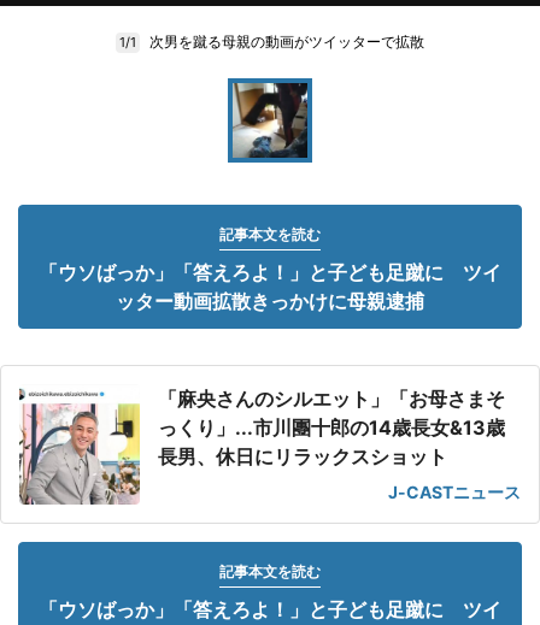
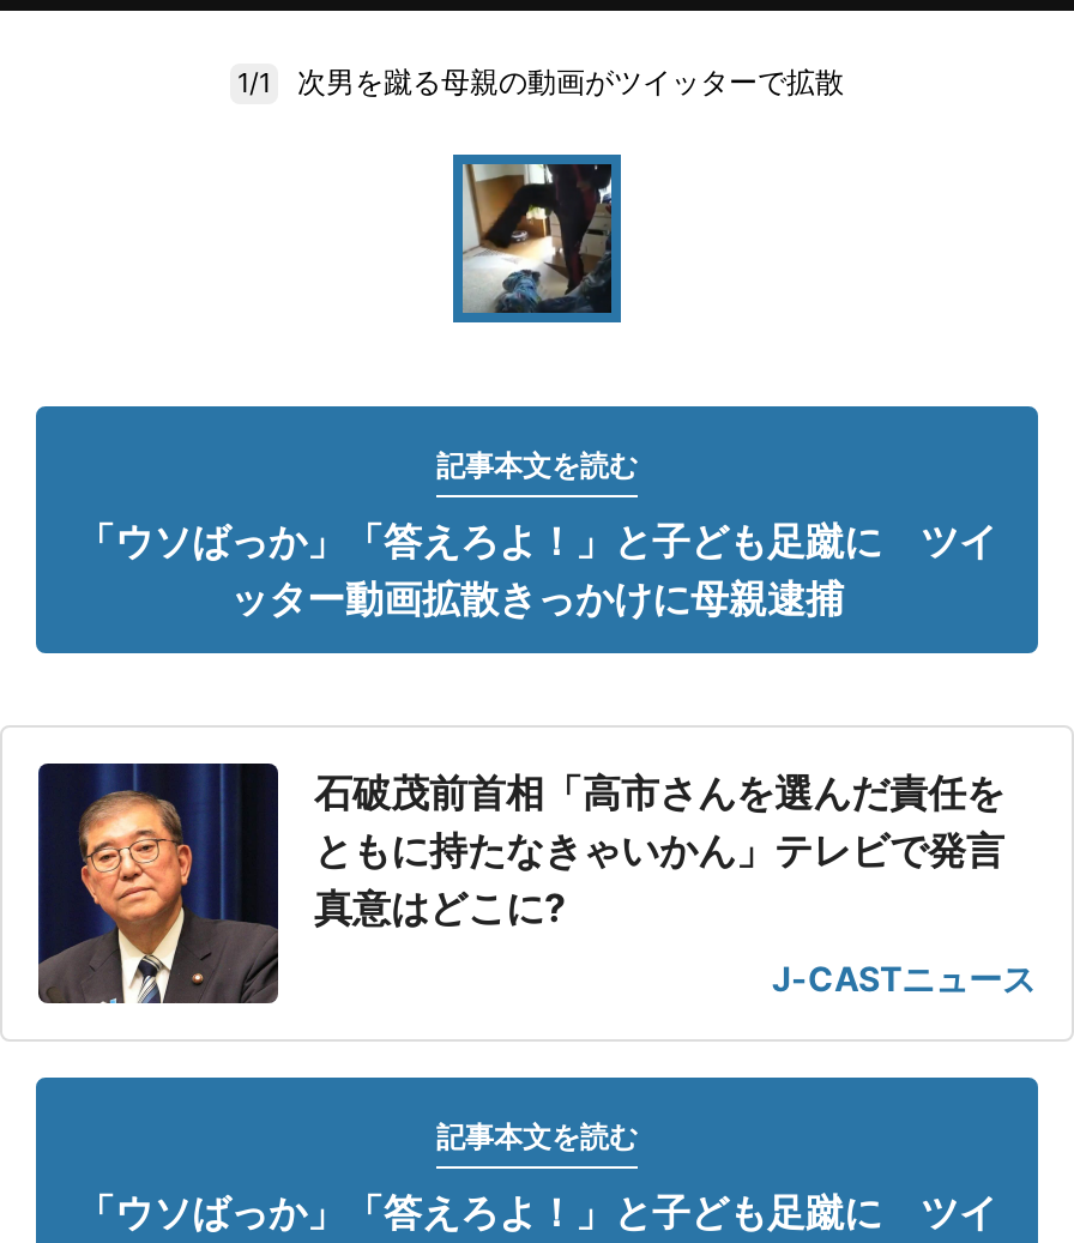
- [image]
- 「麻央さんのシルエット」「お母さまそ
- っくり」...市川團十郎の14歳長女&13歳
- 長男、休日にリラックスショット
+ [image]
+ 石破茂前首相「高市さんを選んだ責任を
+ ともに持たなきゃいかん」テレビで発言
+ 真意はどこに?
